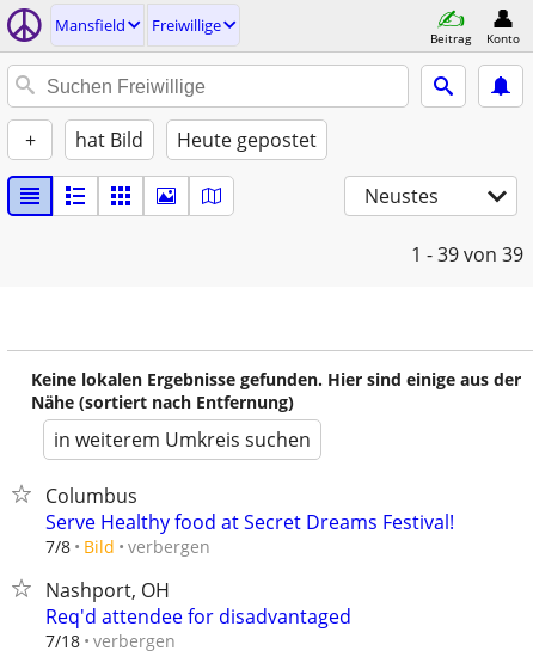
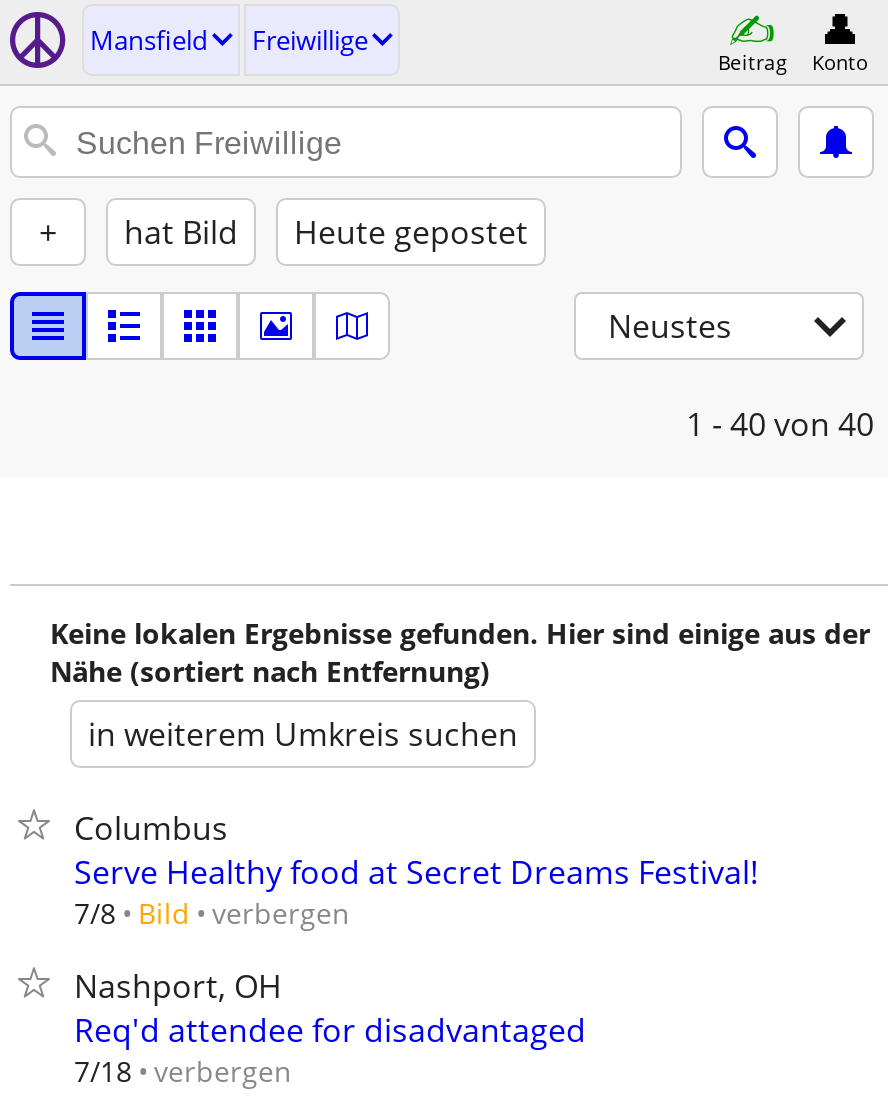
- 1 - 39 von 39
+ 1 - 40 von 40
